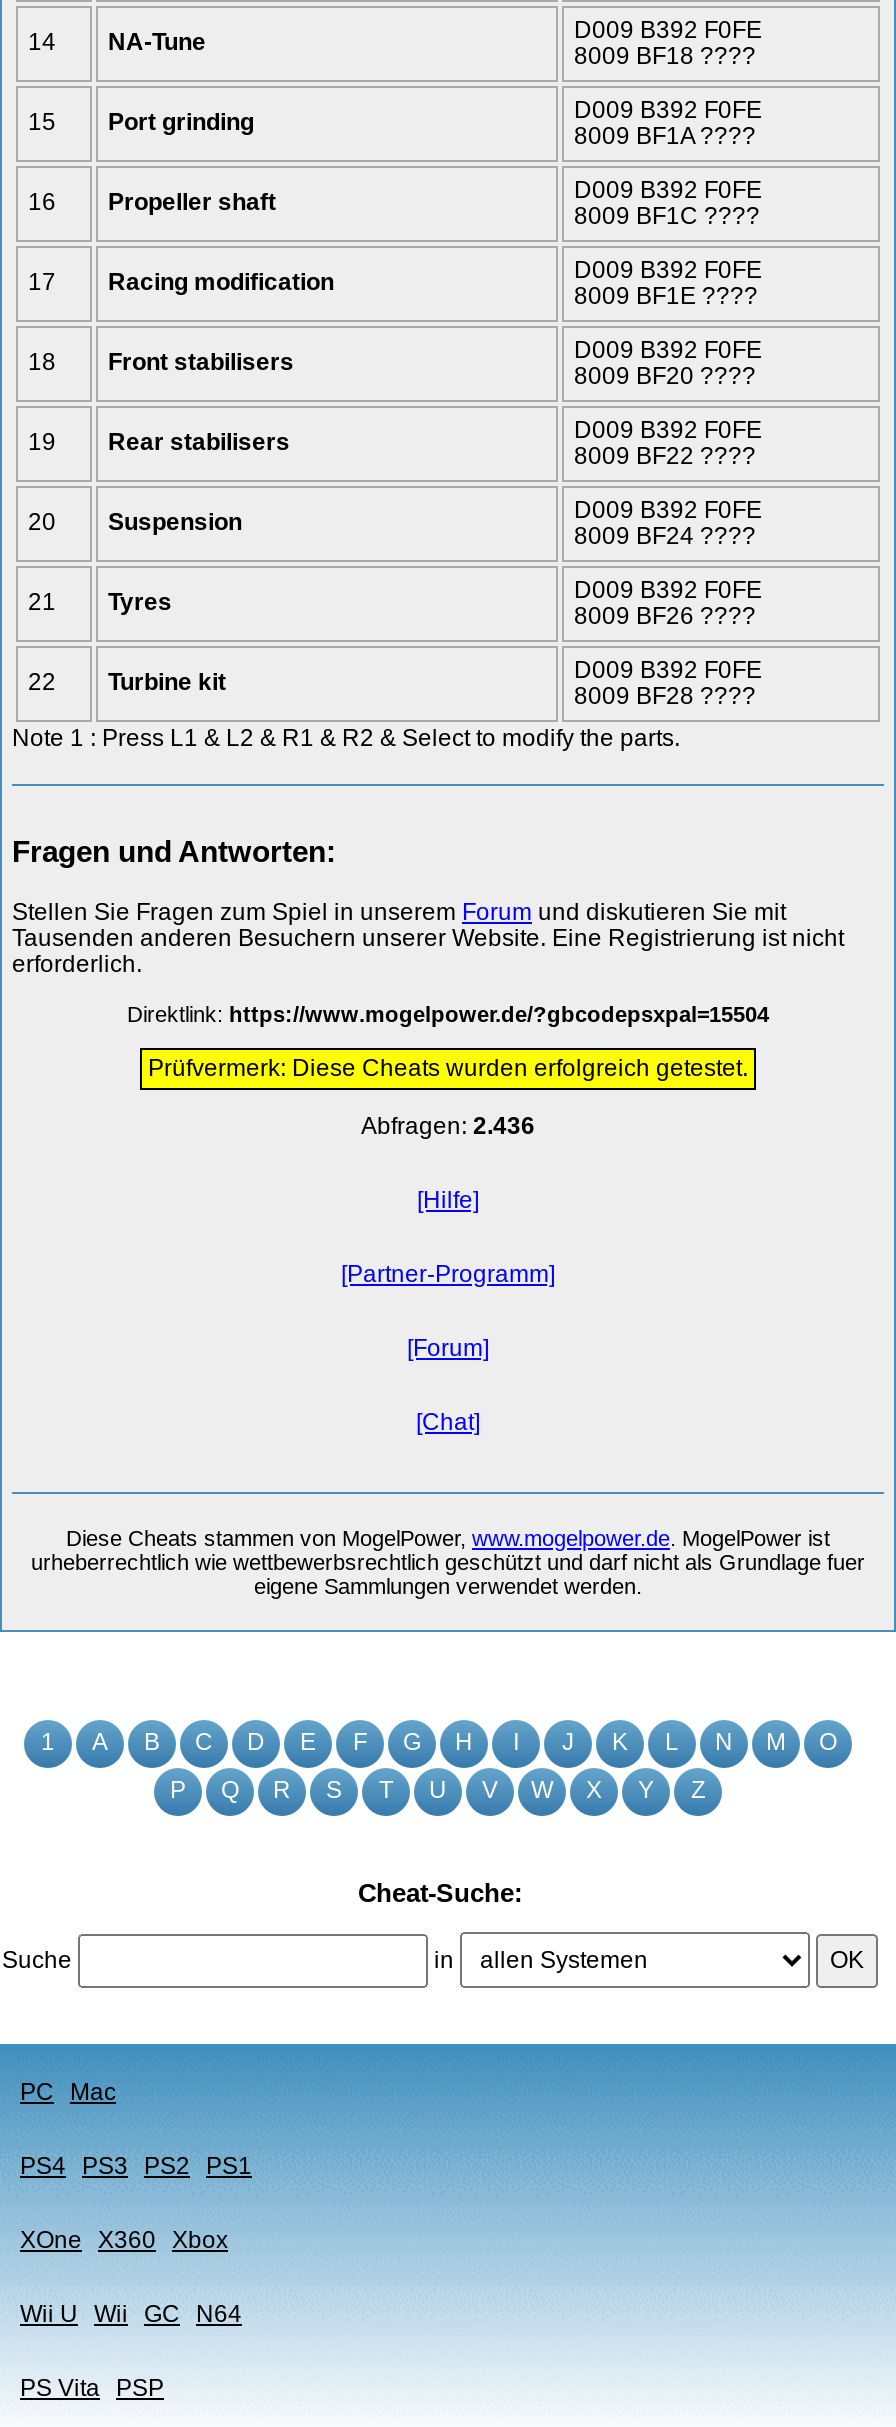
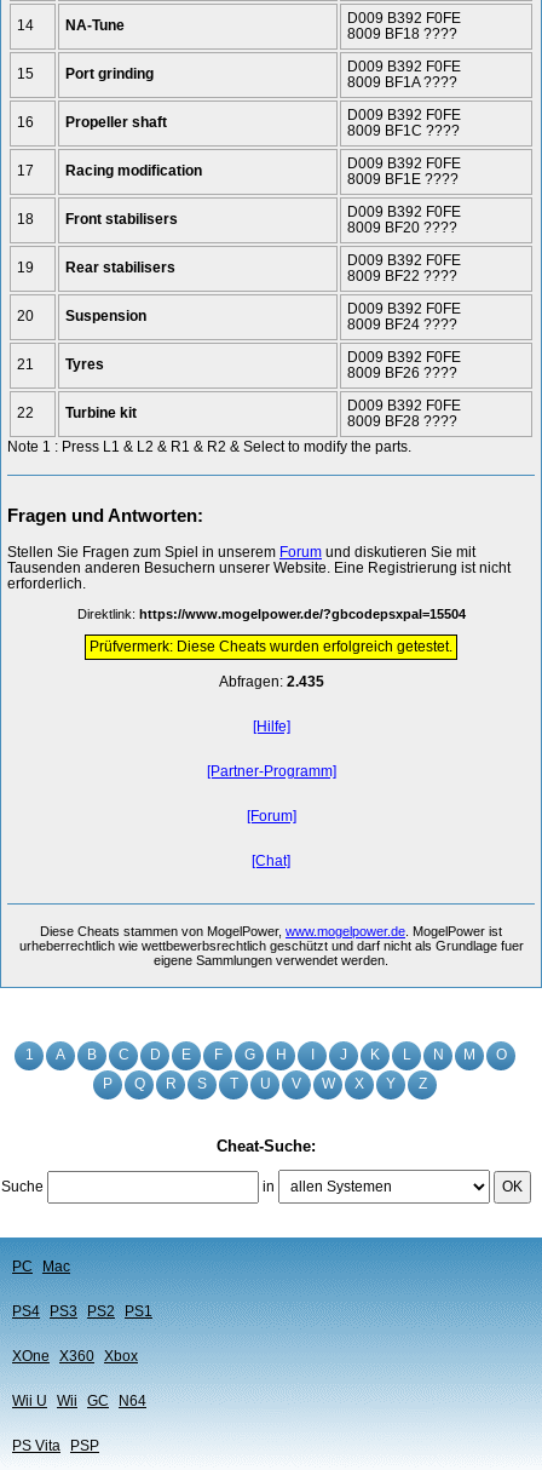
- Abfragen: 2.436
+ Abfragen: 2.435
